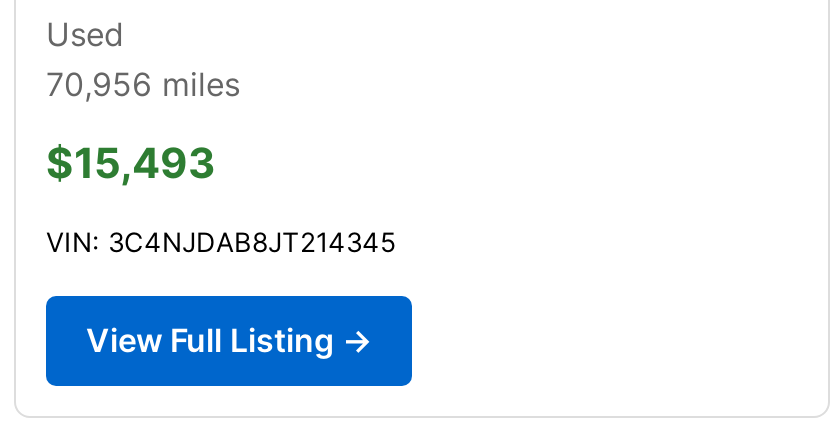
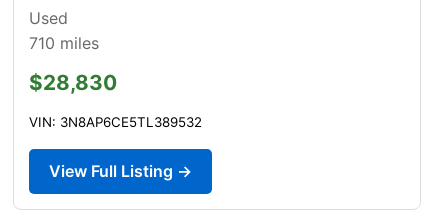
- 70,956 miles
+ 710 miles

- $15,493
+ $28,830

- VIN: 3C4NJDAB8JT214345
+ VIN: 3N8AP6CE5TL389532
